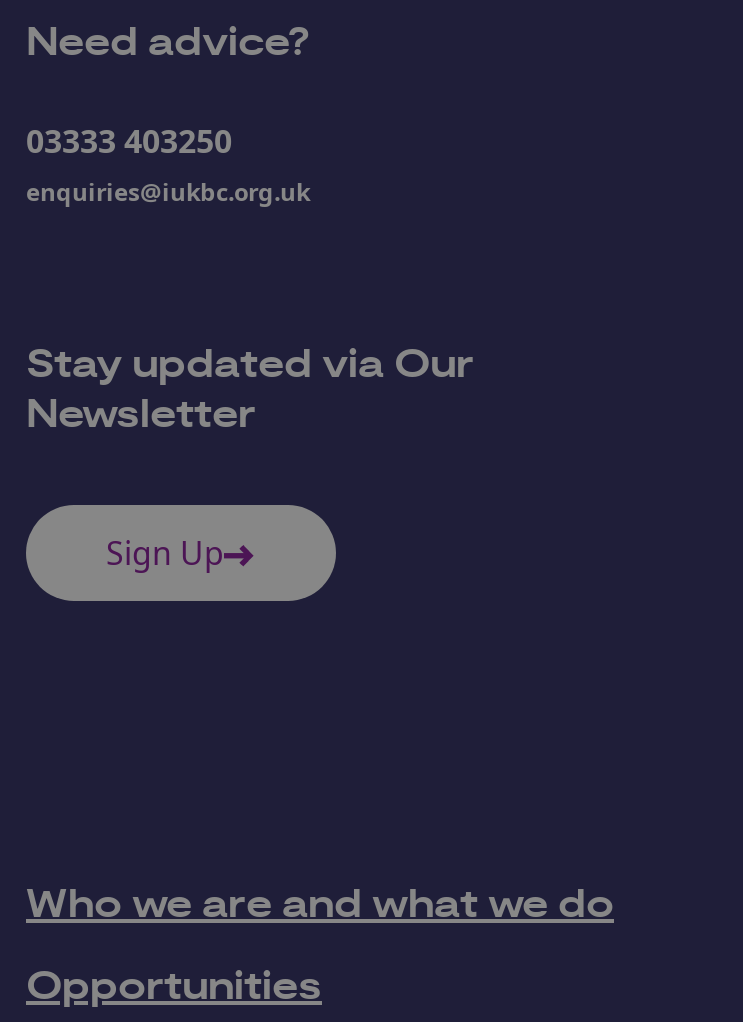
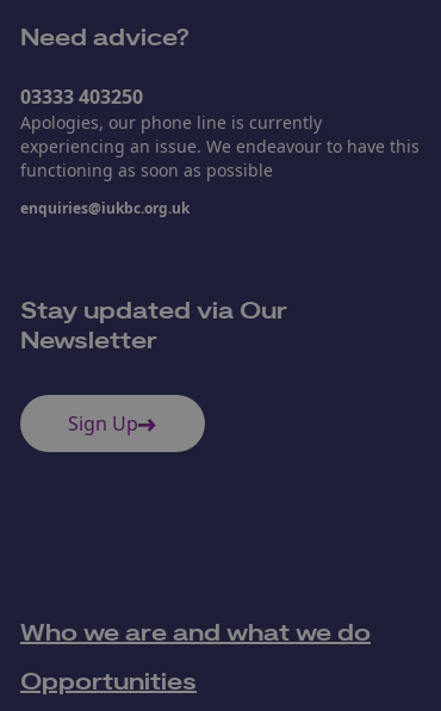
+ Apologies, our phone line is currently
+ experiencing an issue. We endeavour to have this
+ functioning as soon as possible
